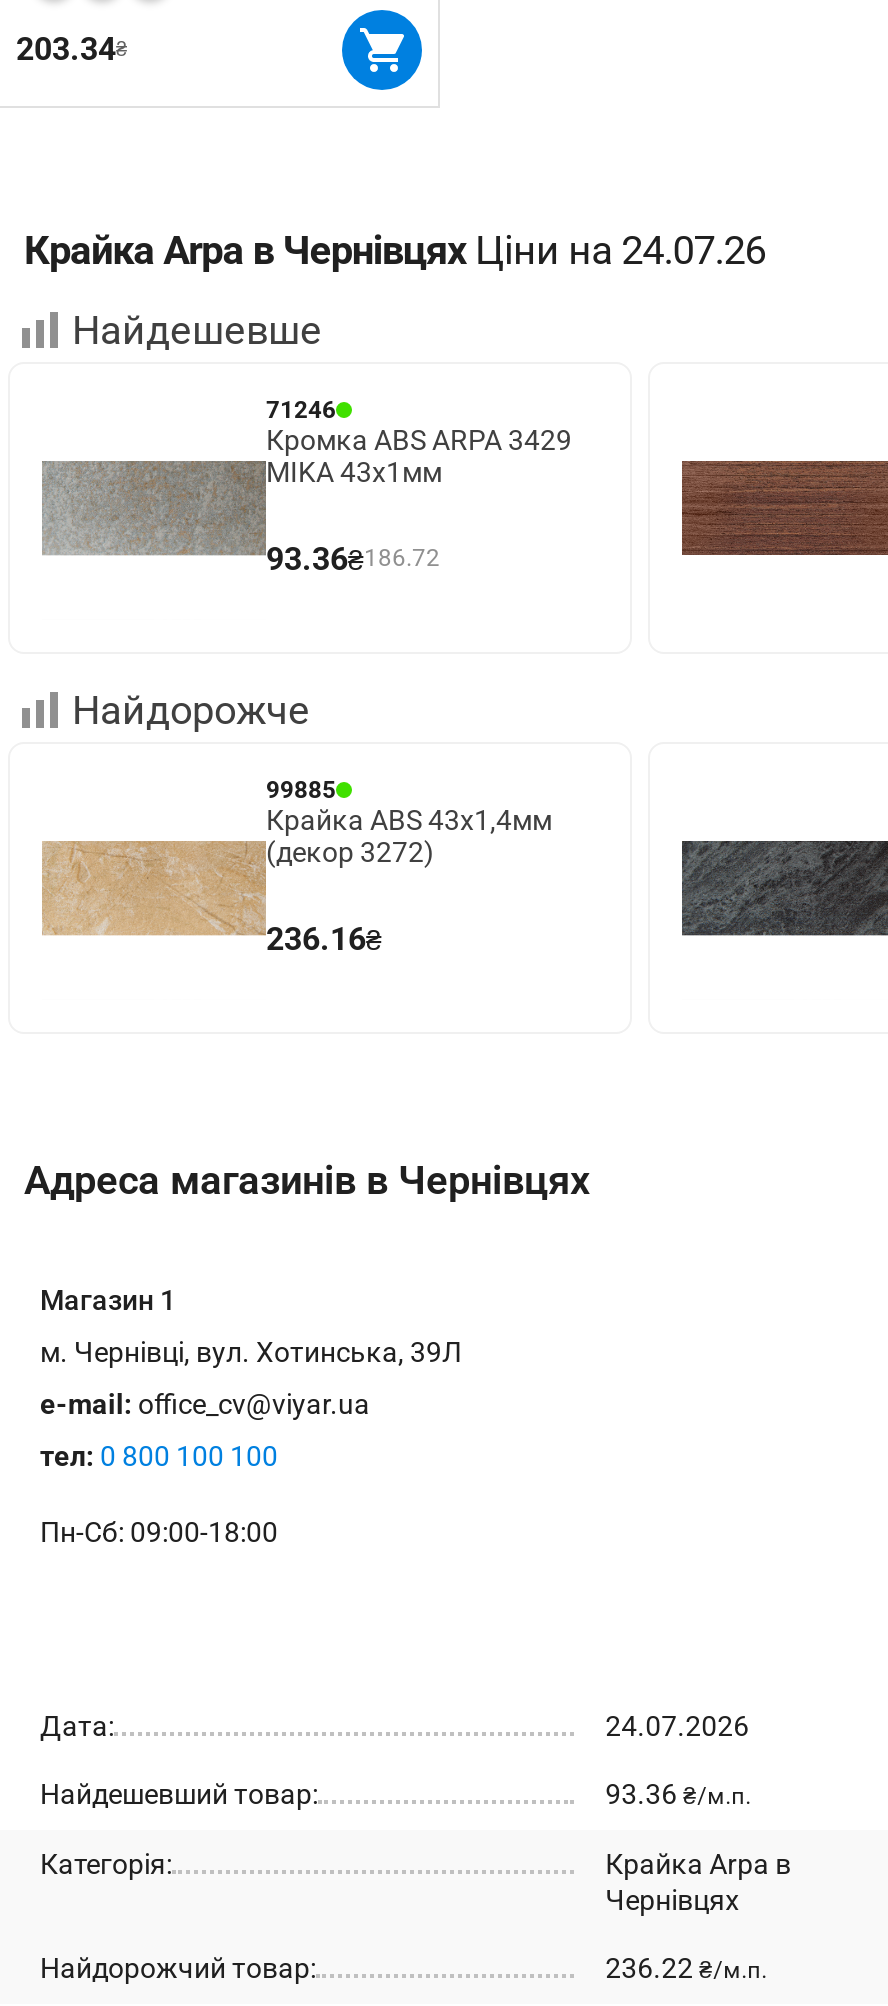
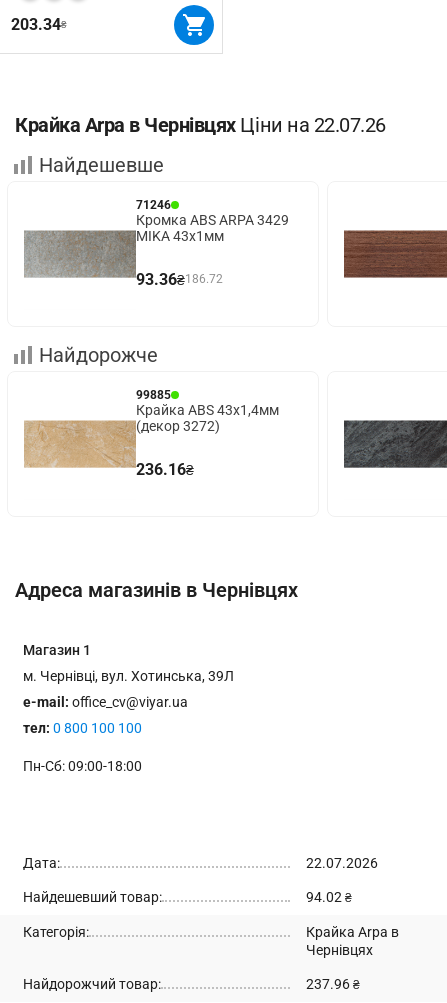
- Крайка Arpa в Чернівцях Ціни на 24.07.26
+ Крайка Arpa в Чернівцях Ціни на 22.07.26

- 24.07.2026
+ 22.07.2026

- 93.36 ₴/м.п.
+ 94.02 ₴

- 236.22 ₴/м.п.
+ 237.96 ₴
